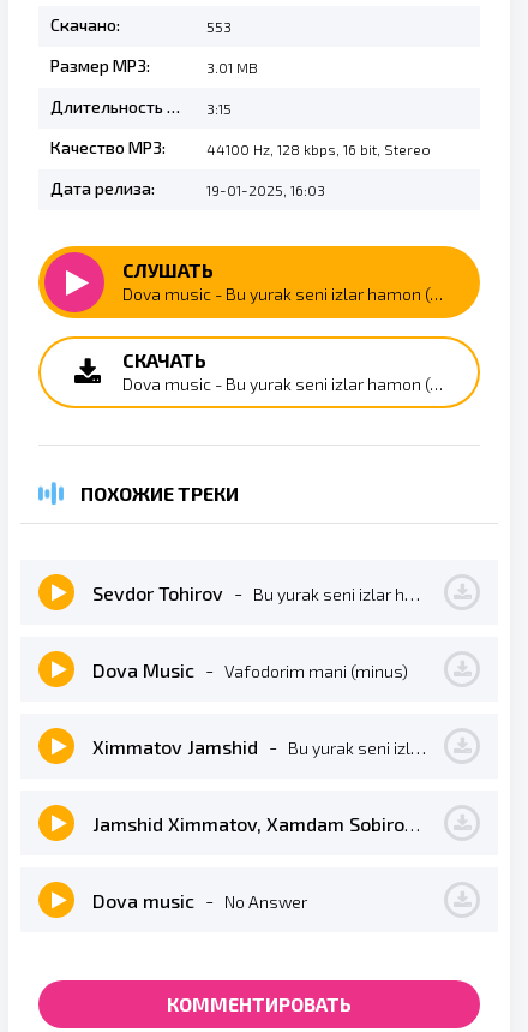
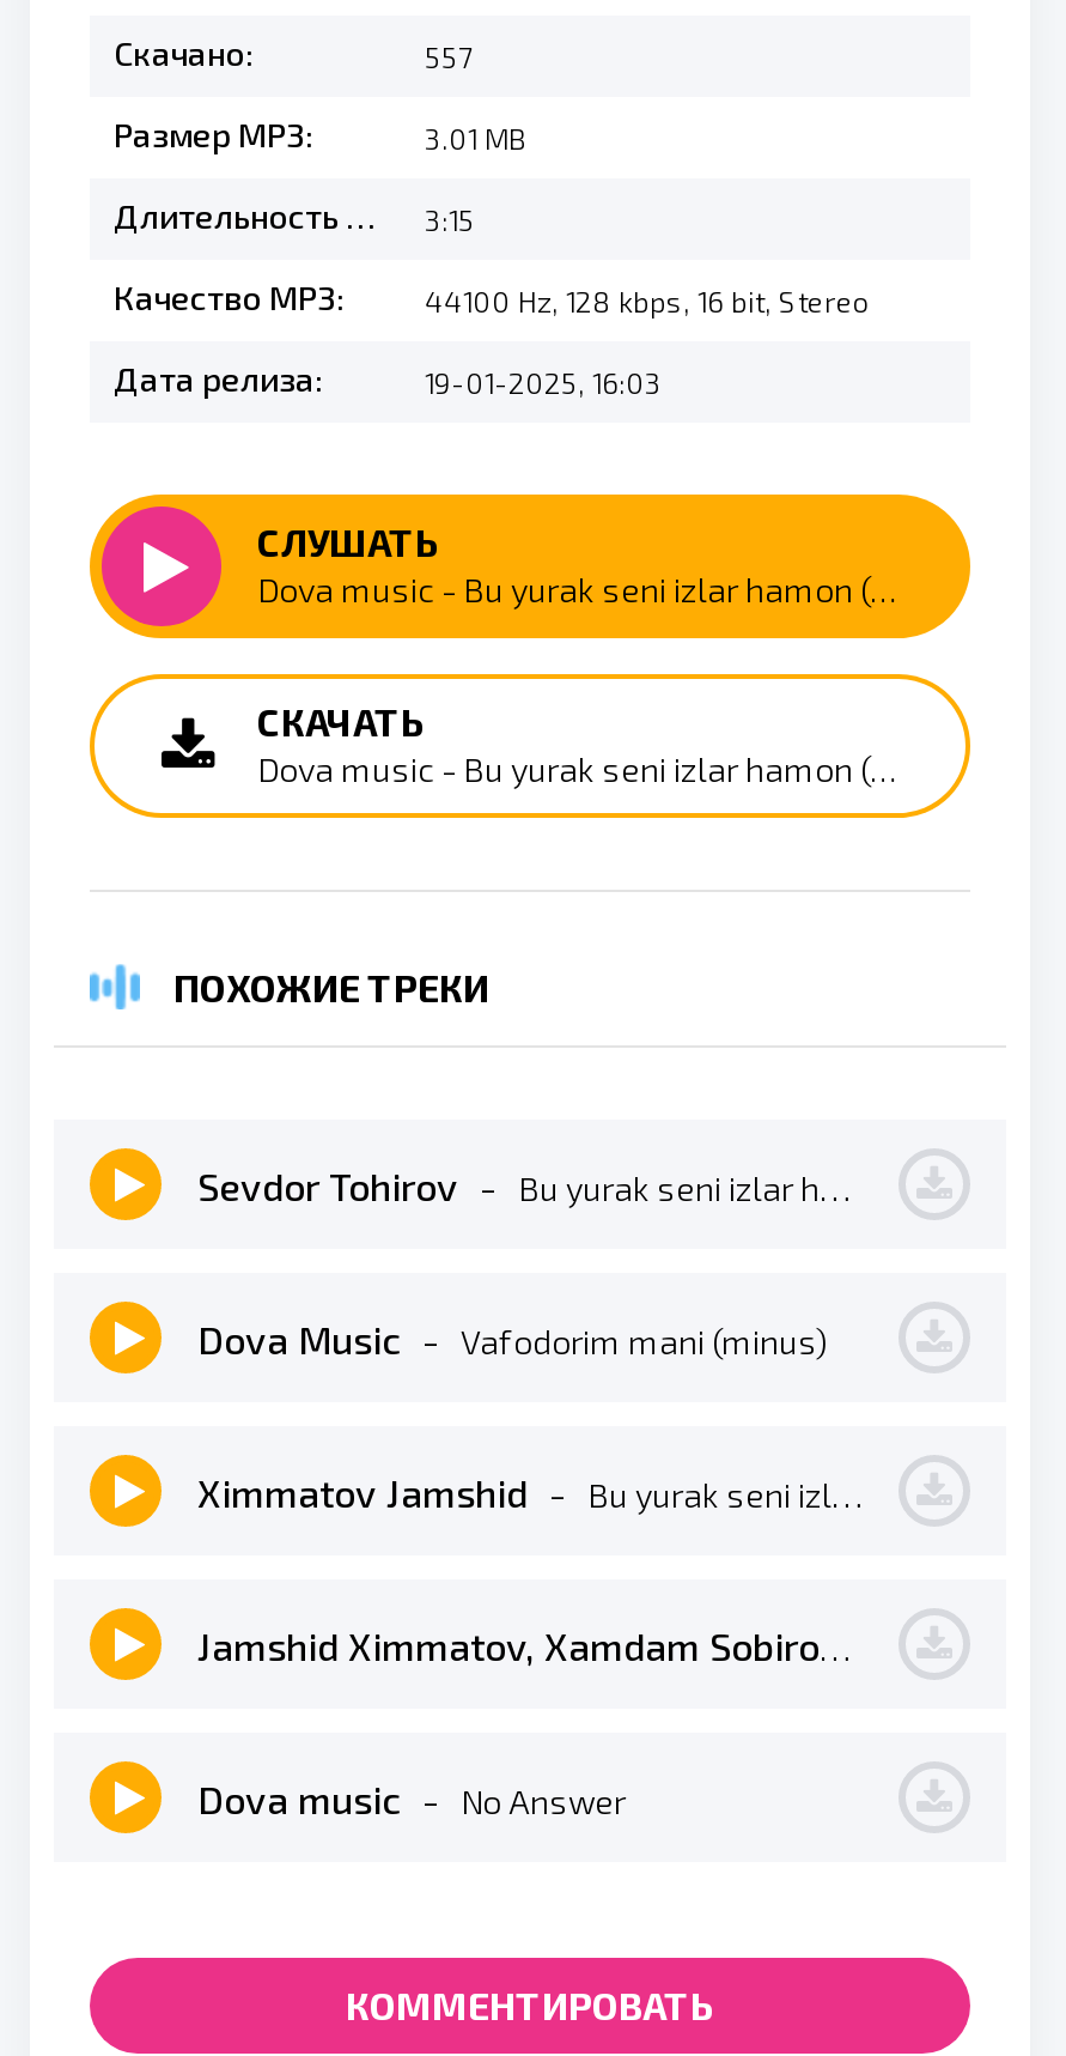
- 553
+ 557
